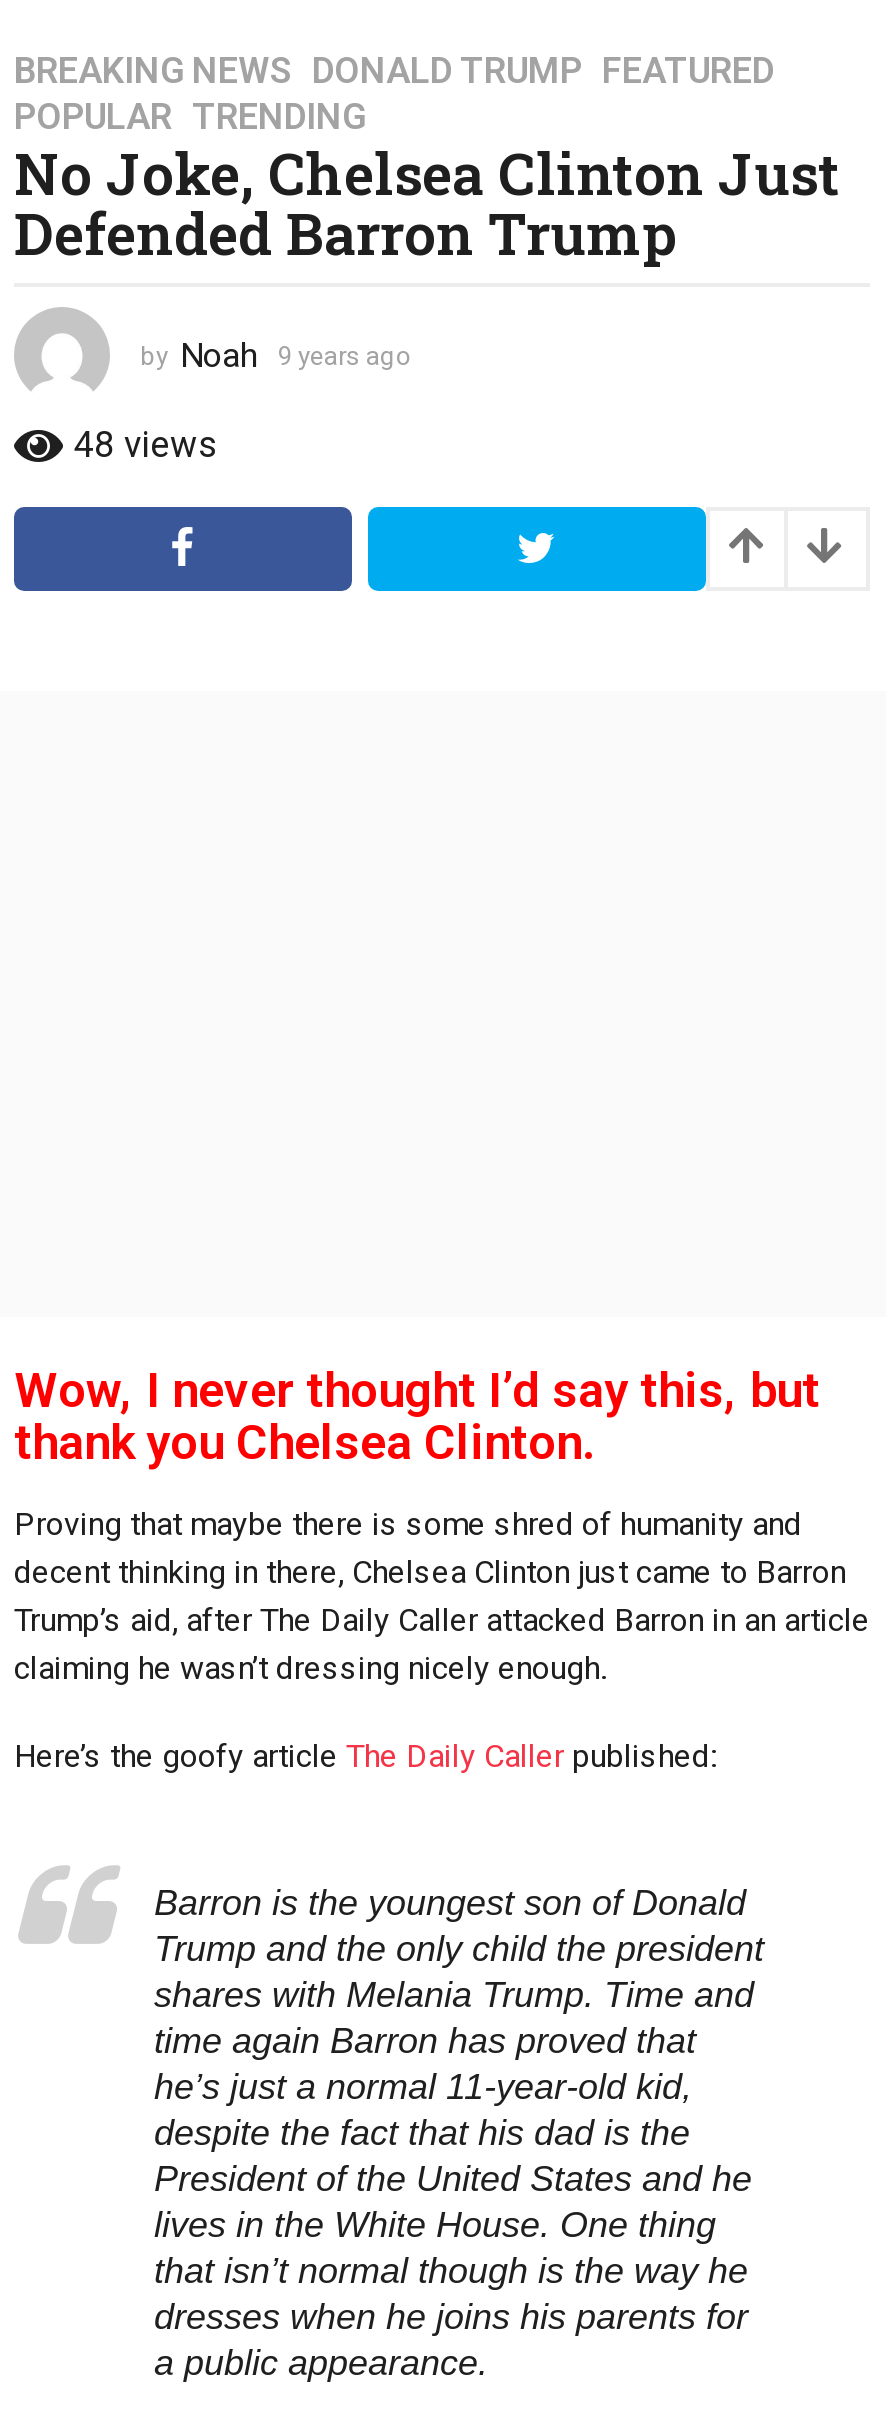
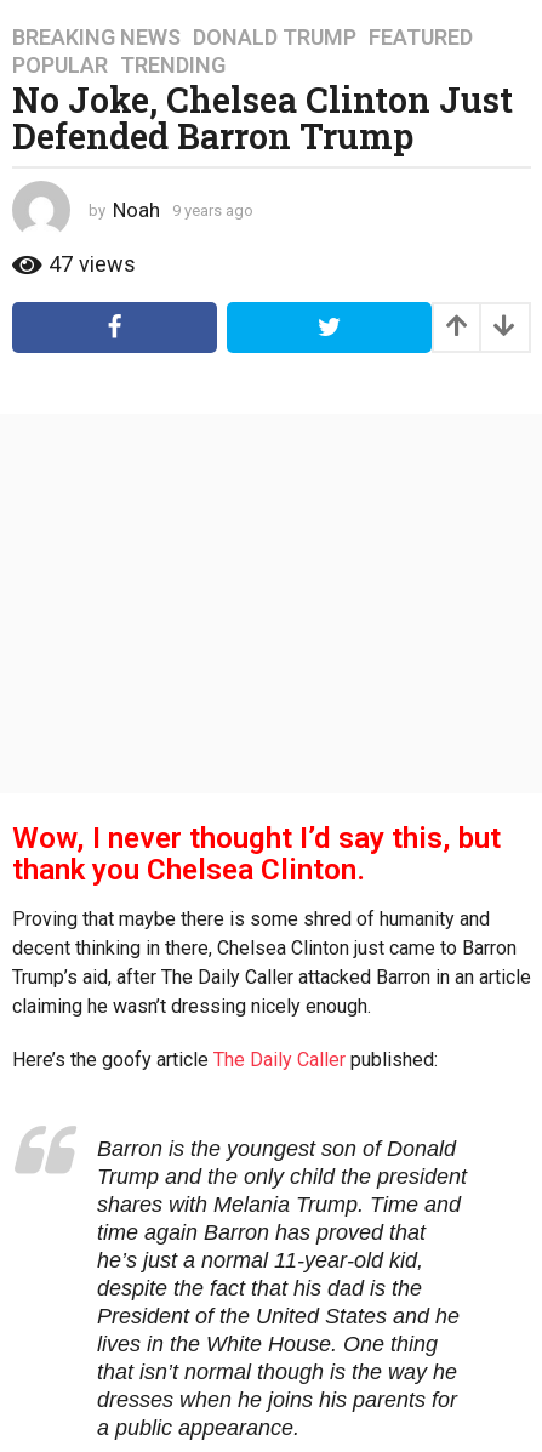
- 48 views
+ 47 views
